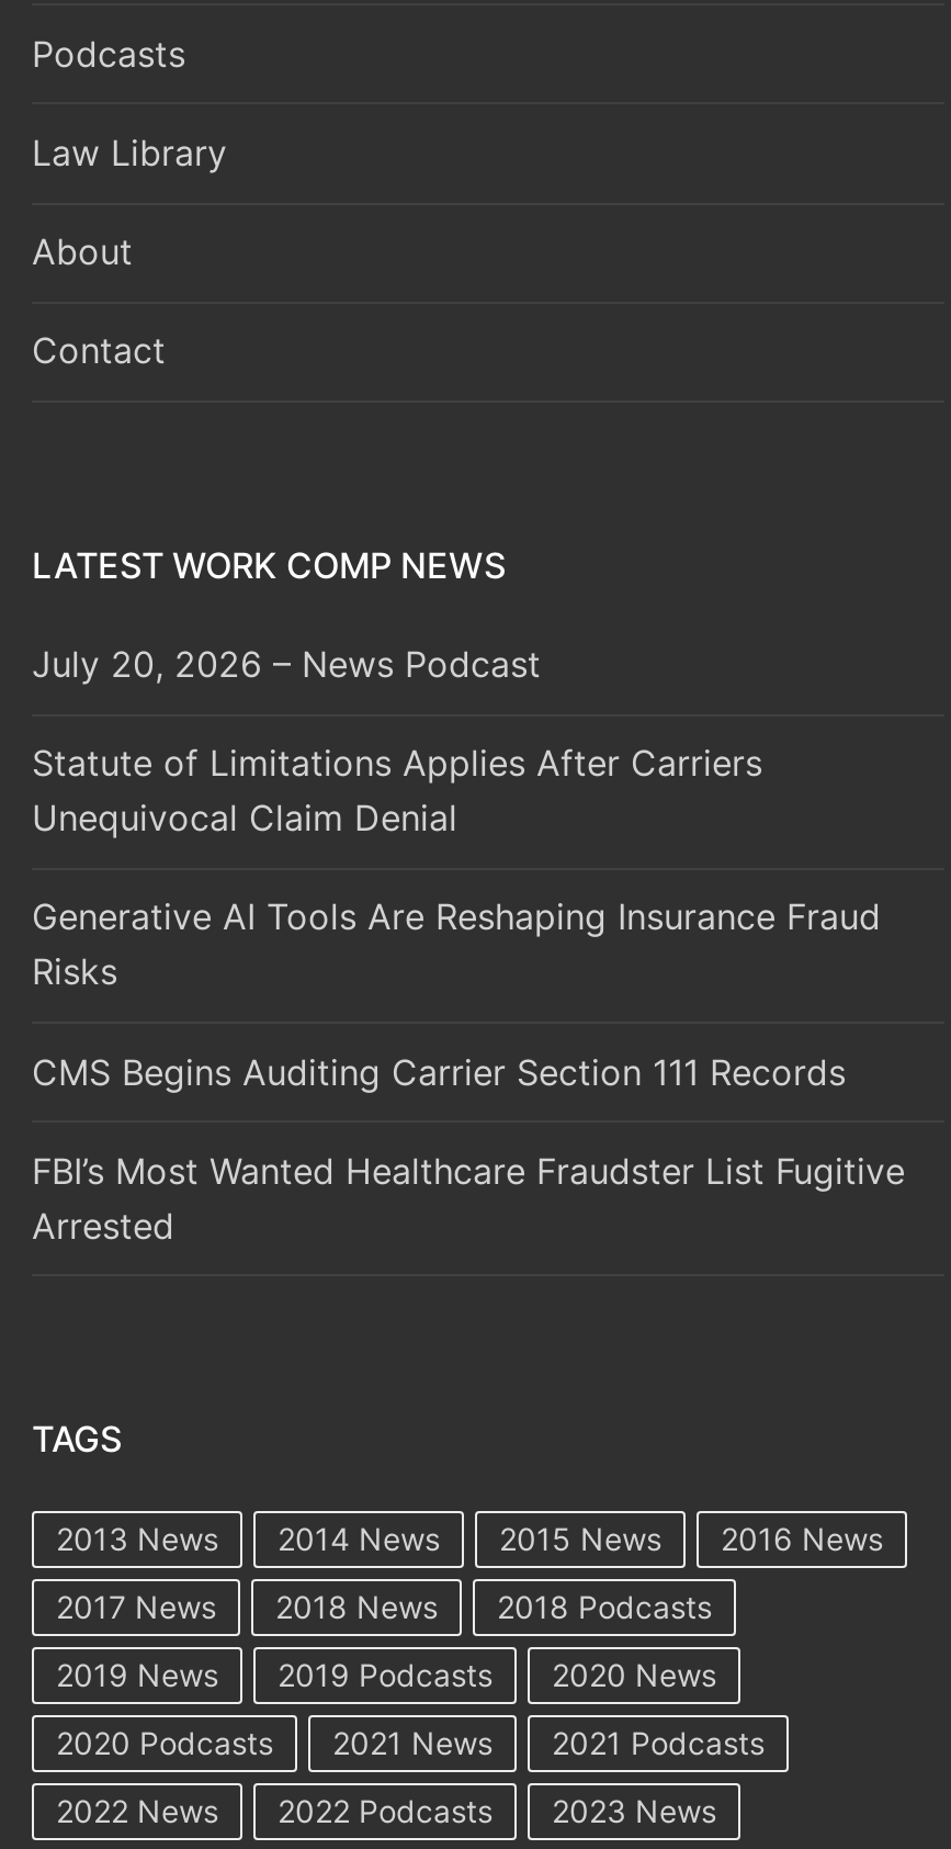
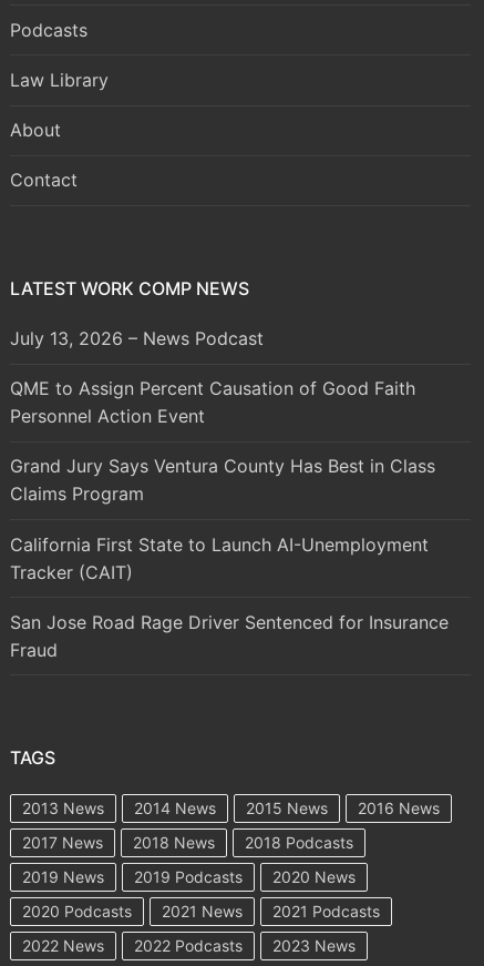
- July 20, 2026 – News Podcast
+ July 13, 2026 – News Podcast

- Statute of Limitations Applies After Carriers
- Unequivocal Claim Denial
+ QME to Assign Percent Causation of Good Faith
+ Personnel Action Event

- Generative AI Tools Are Reshaping Insurance Fraud
- Risks
+ Grand Jury Says Ventura County Has Best in Class
+ Claims Program

- CMS Begins Auditing Carrier Section 111 Records
+ California First State to Launch AI-Unemployment
+ Tracker (CAIT)

- FBI’s Most Wanted Healthcare Fraudster List Fugitive
- Arrested
+ San Jose Road Rage Driver Sentenced for Insurance
+ Fraud
